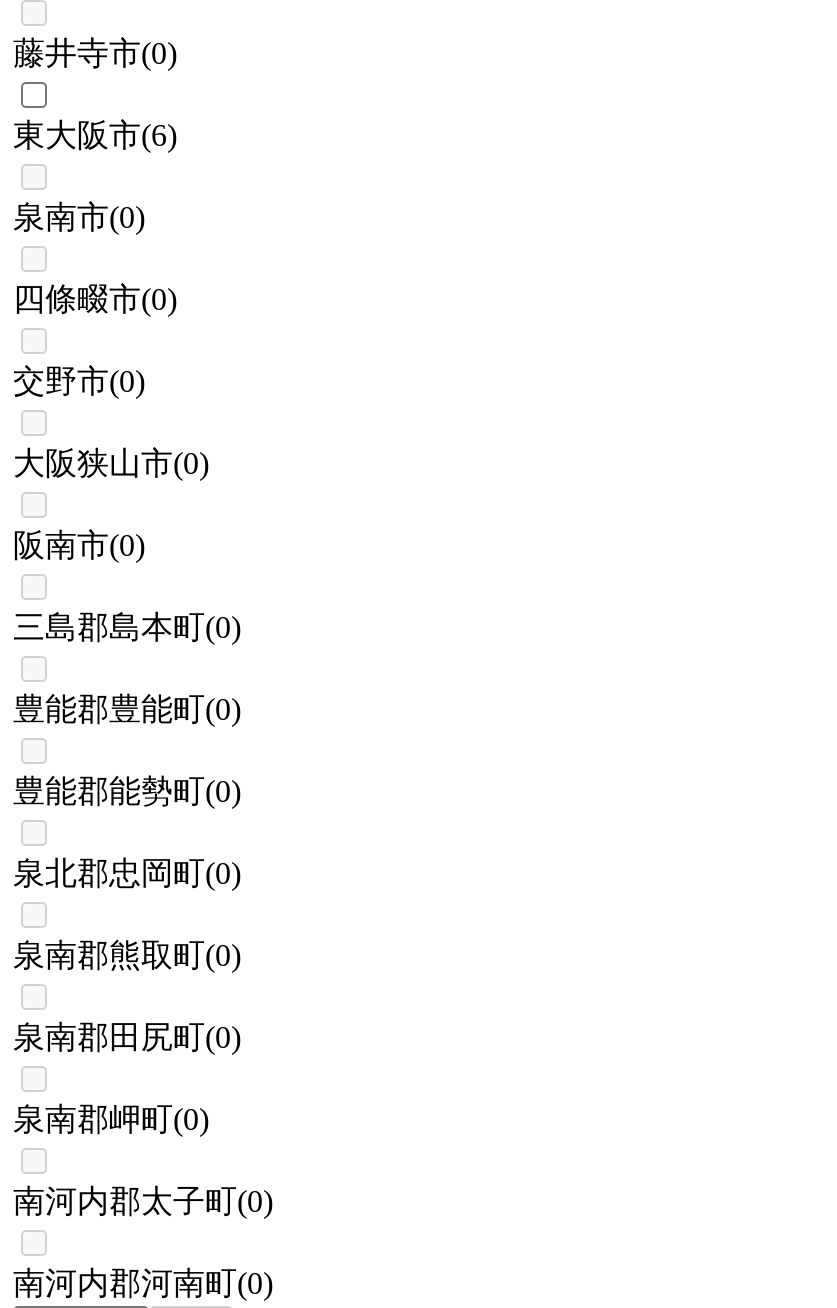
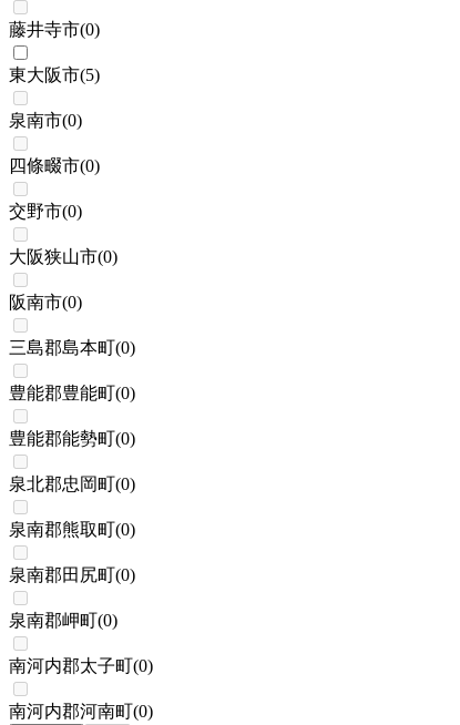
- 東大阪市(6)
+ 東大阪市(5)
